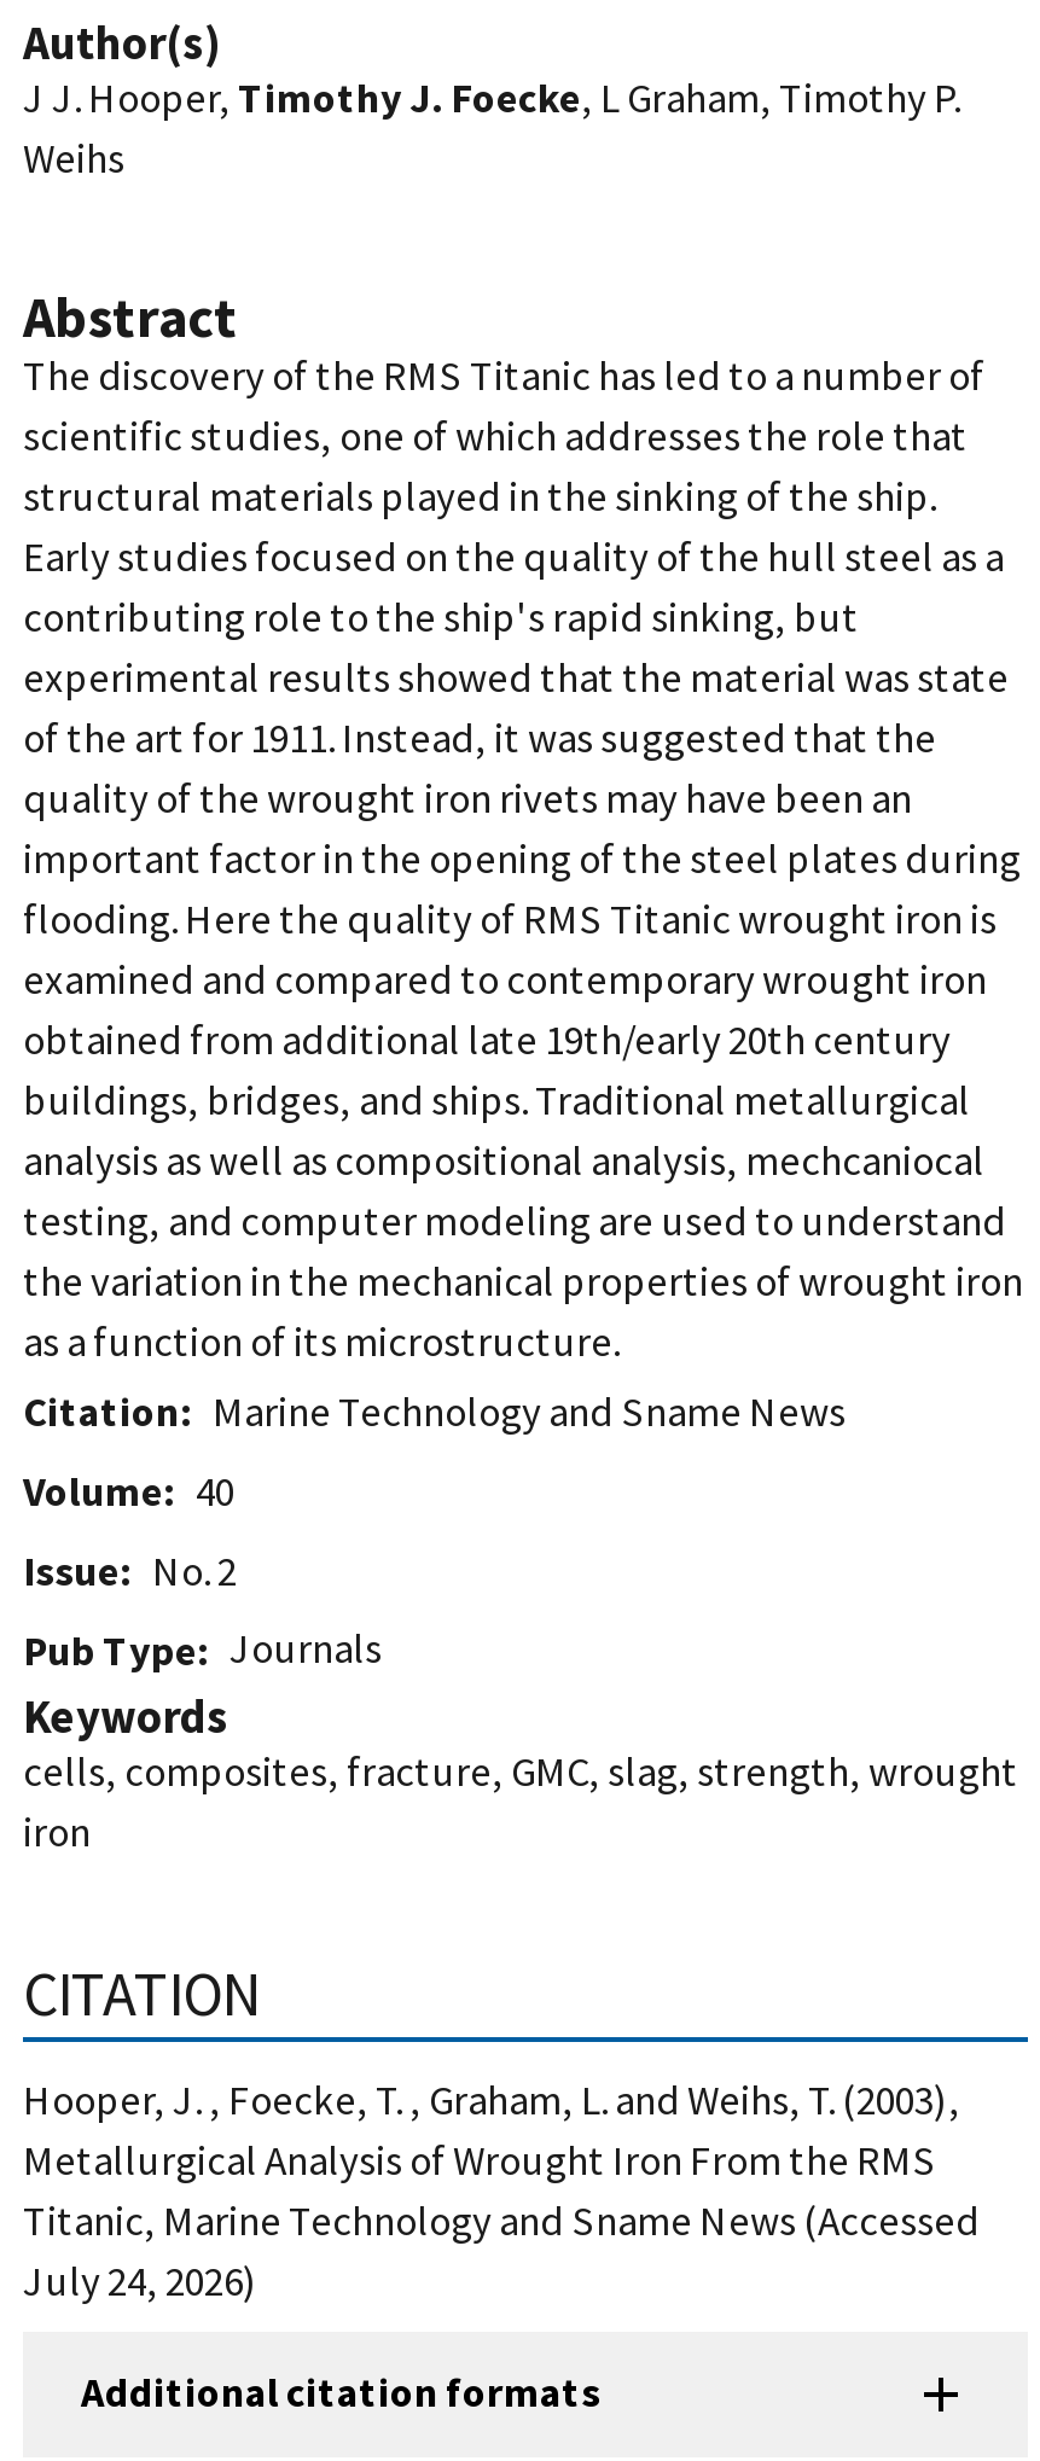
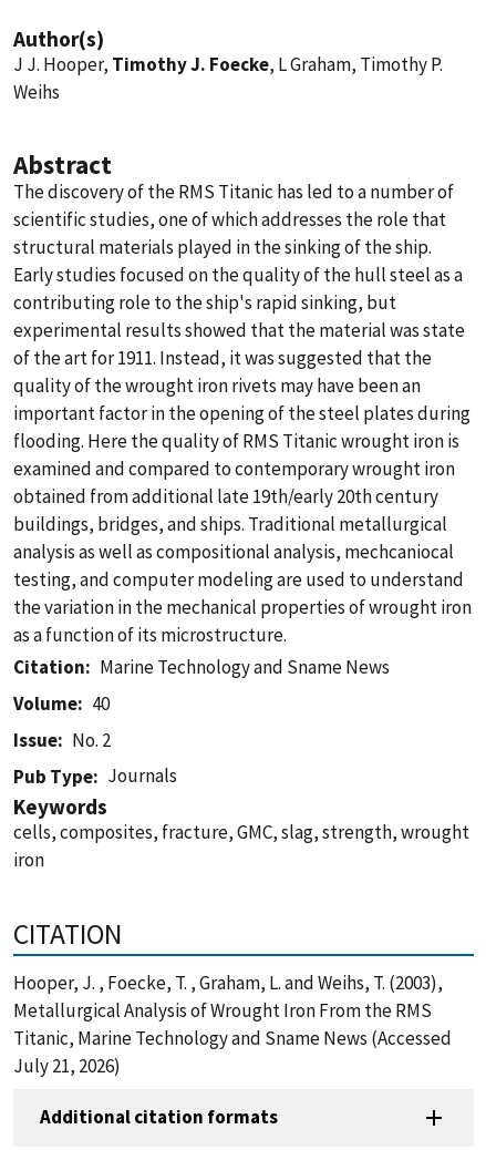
- July 24, 2026)
+ July 21, 2026)
